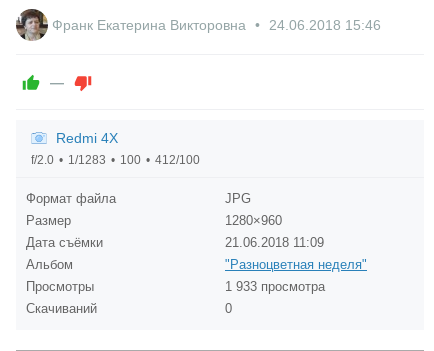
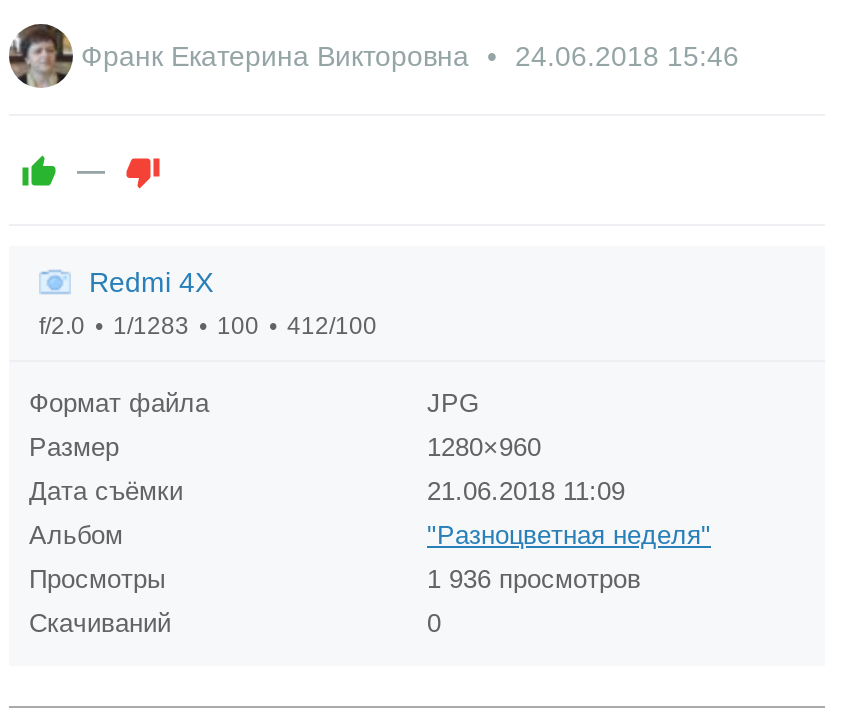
- 1 933 просмотра
+ 1 936 просмотров
